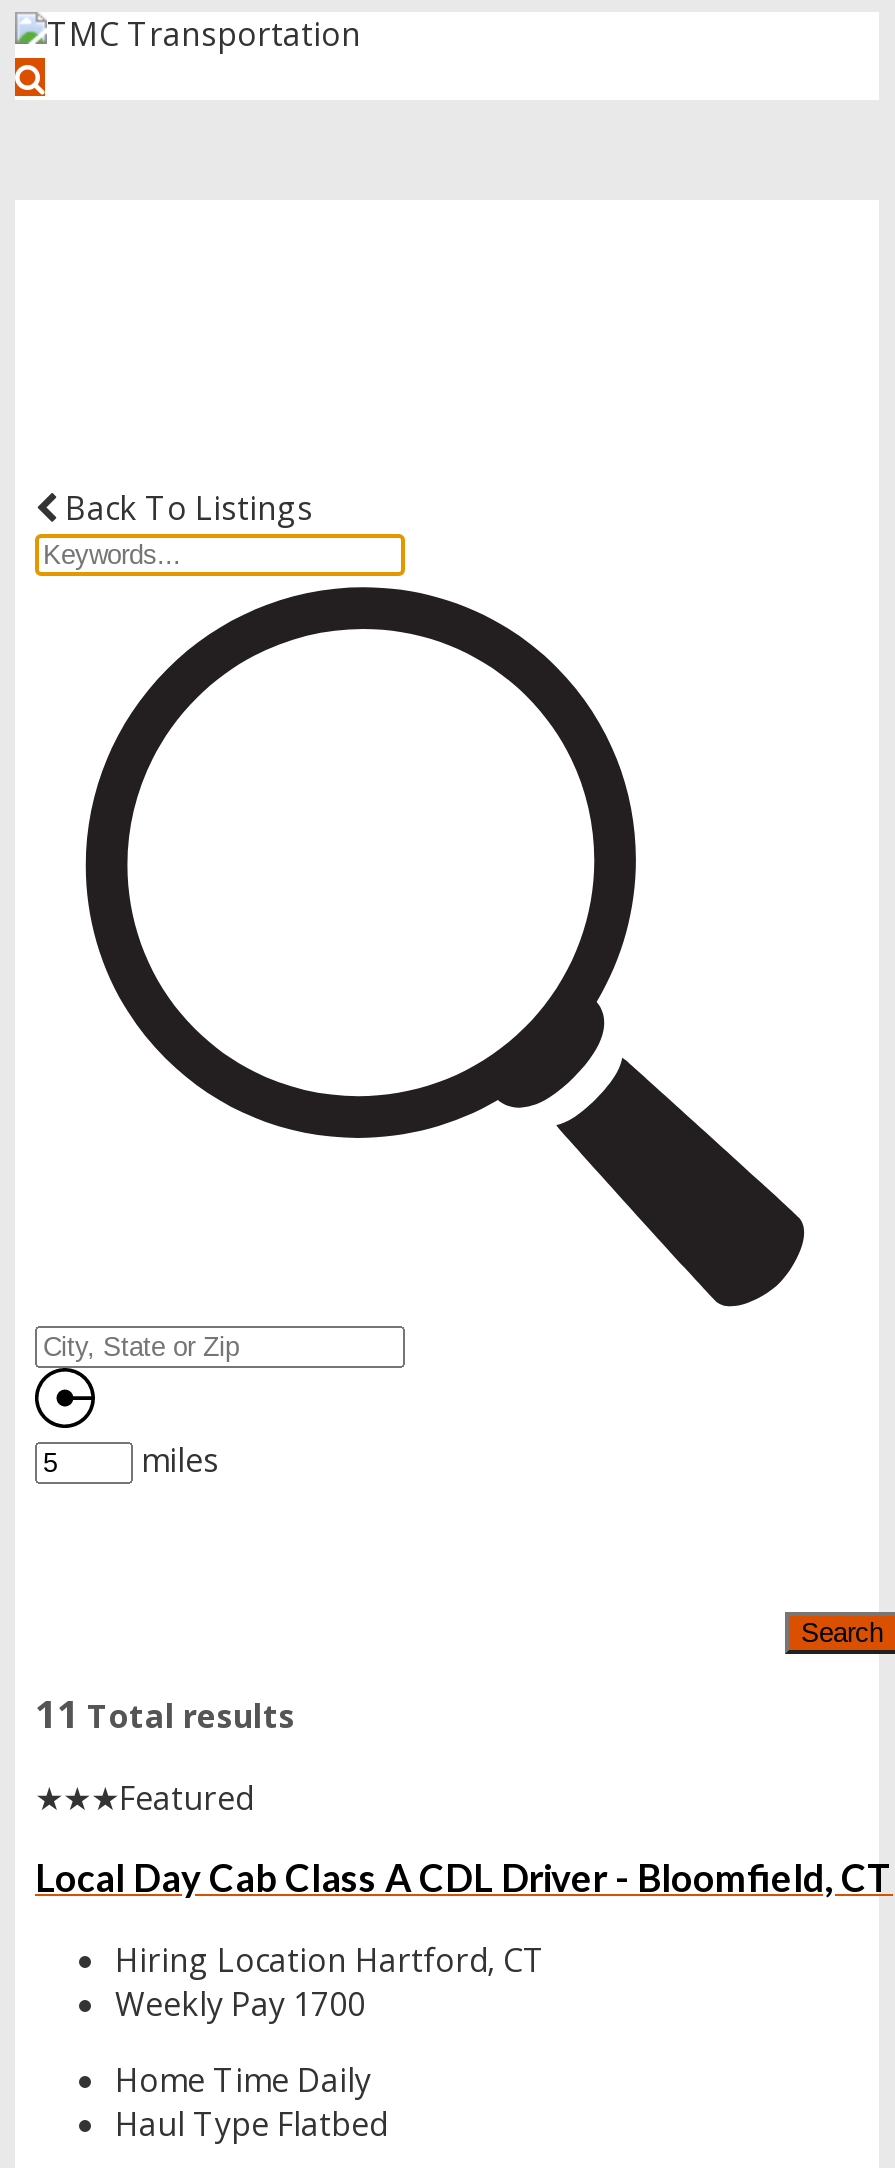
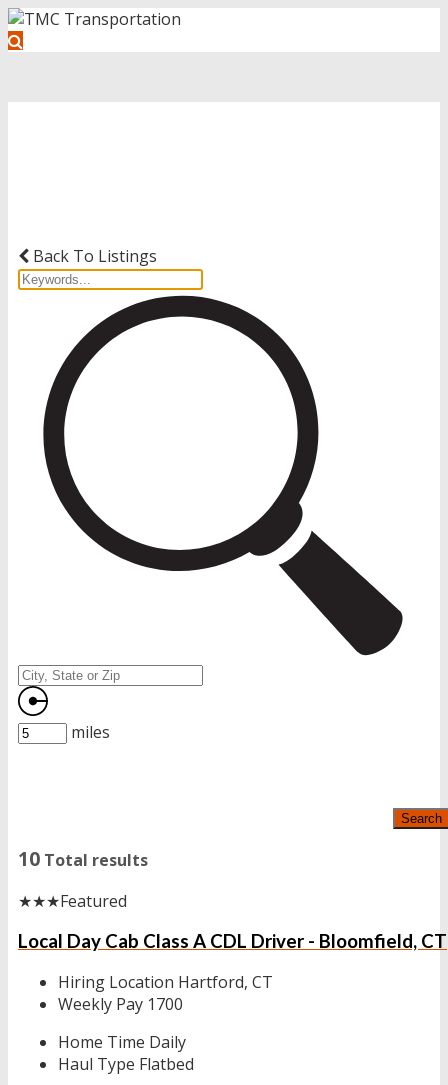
- 11 Total results
+ 10 Total results
